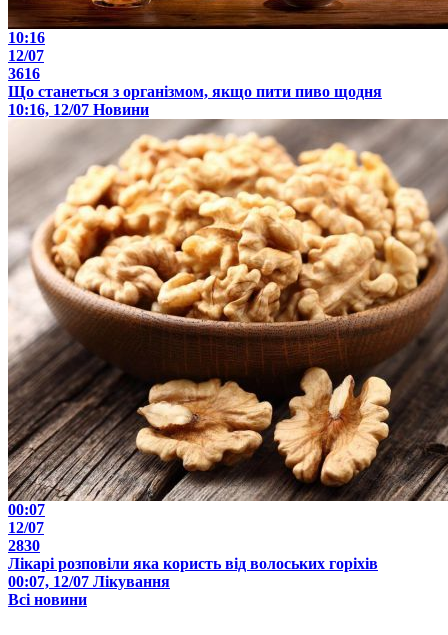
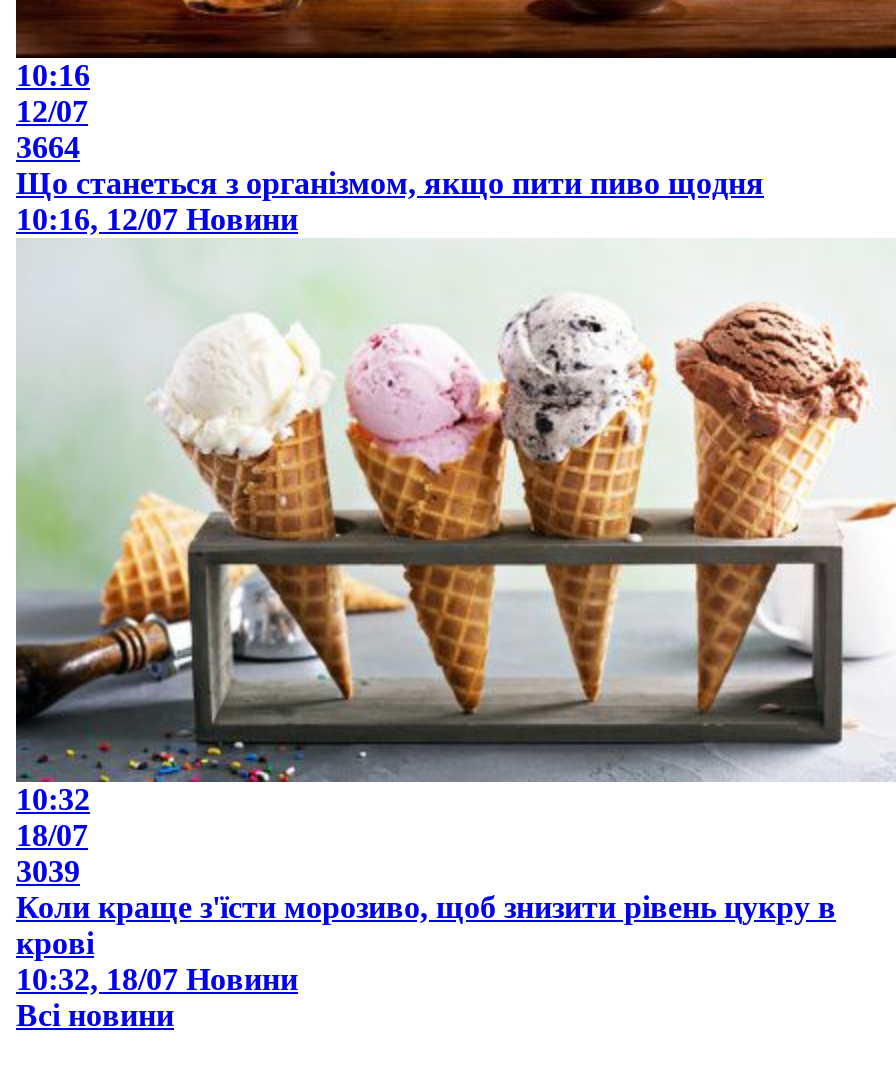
- 3616
+ 3664

- [image]
- 00:07
- 12/07
- 2830
- Лікарі розповіли яка користь від волоських горіхів
- 00:07, 12/07 Лікування
+ [image]
+ 10:32
+ 18/07
+ 3039
+ Коли краще з'їсти морозиво, щоб знизити рівень цукру в
+ крові
+ 10:32, 18/07 Новини
